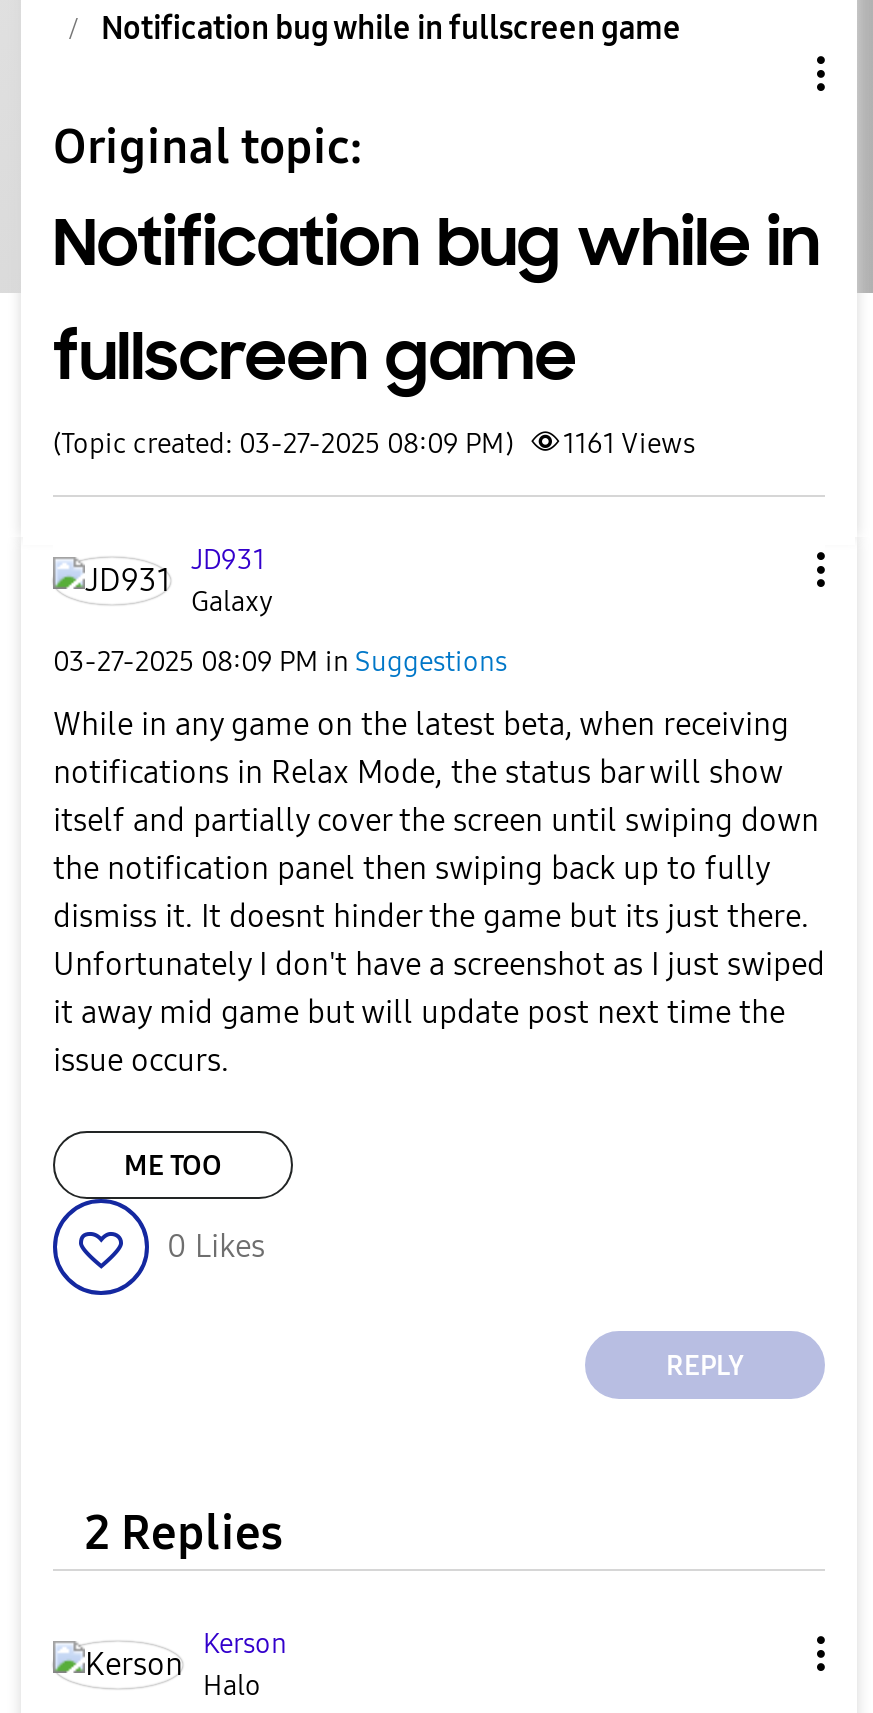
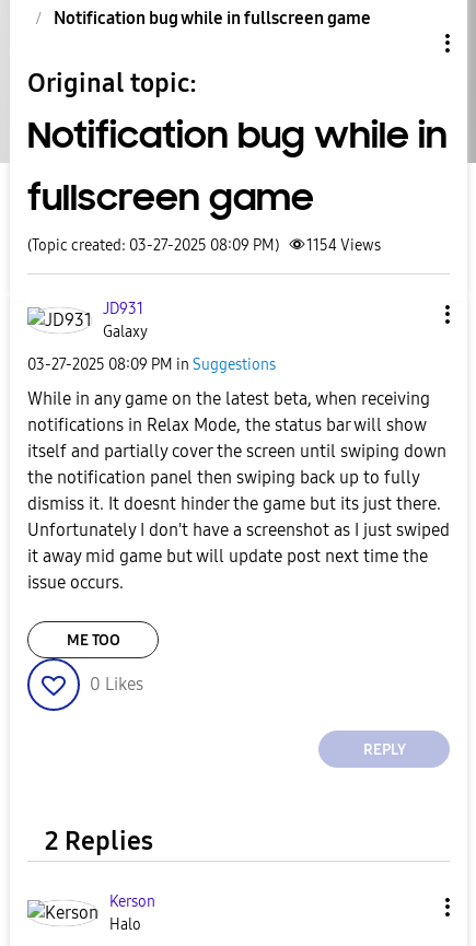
- (Topic created: 03-27-2025 08:09 PM) 1161 Views
+ (Topic created: 03-27-2025 08:09 PM) 1154 Views
